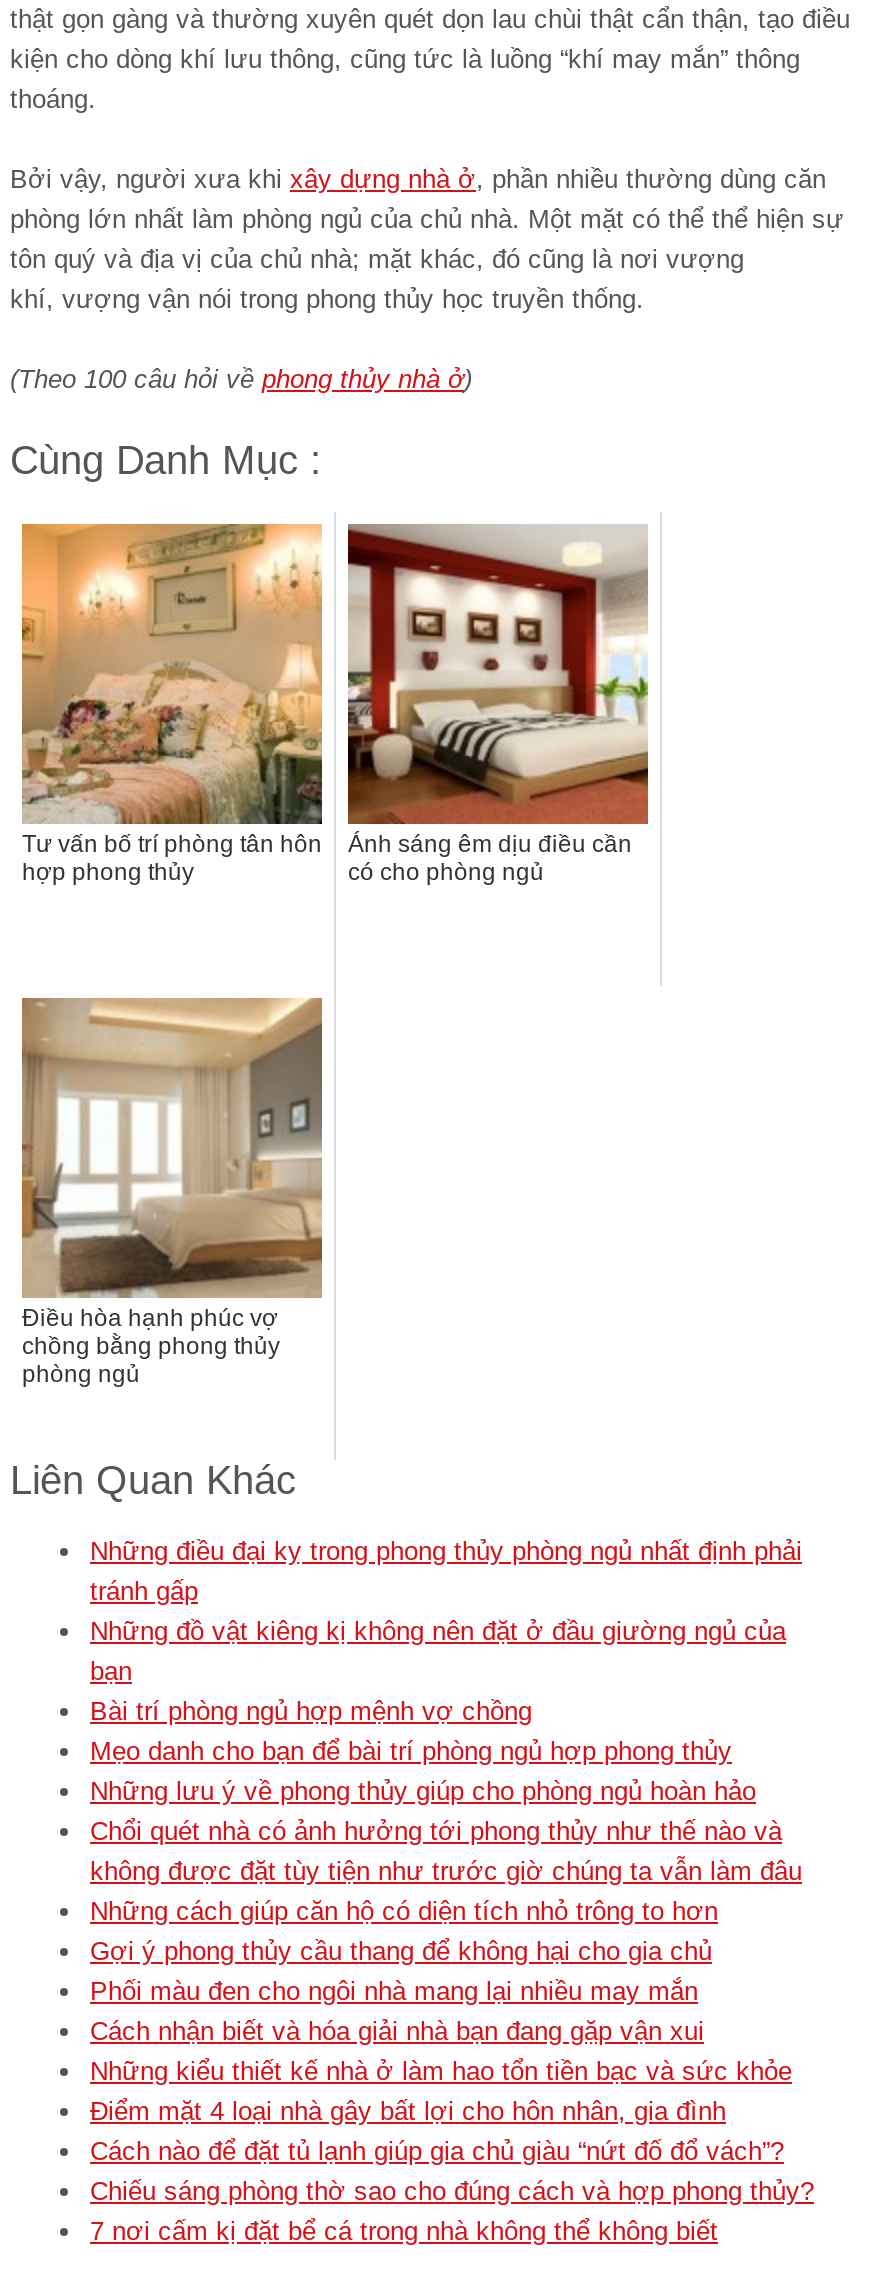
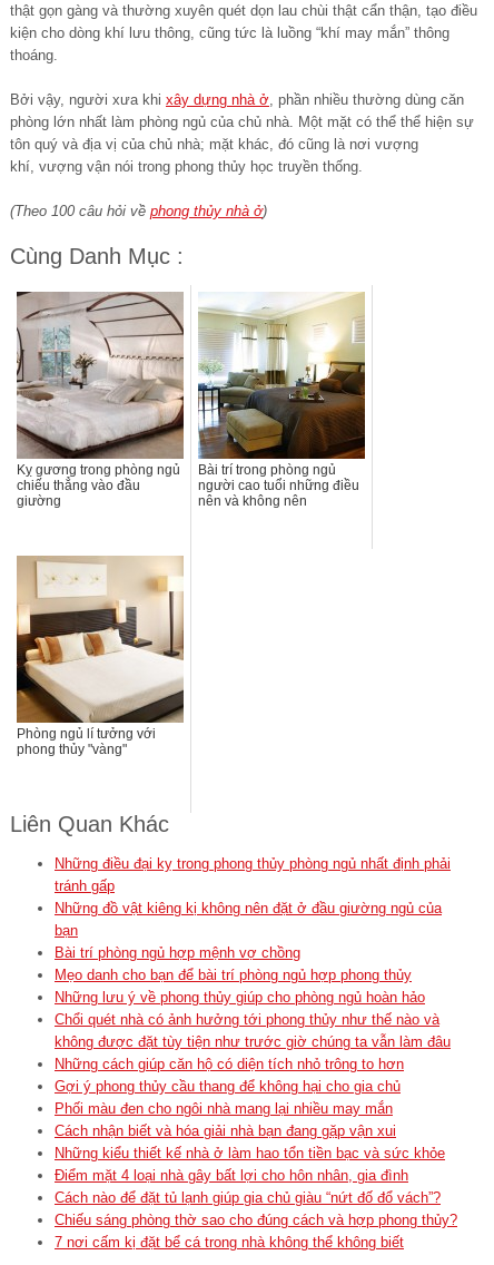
- [image]
- Tư vấn bố trí phòng tân hôn
- hợp phong thủy
+ [image]
+ Kỵ gương trong phòng ngủ
+ chiếu thẳng vào đầu
+ giường

- [image]
- Ánh sáng êm dịu điều cần
- có cho phòng ngủ
+ [image]
+ Bài trí trong phòng ngủ
+ người cao tuổi những điều
+ nên và không nên

- [image]
- Điều hòa hạnh phúc vợ
- chồng bằng phong thủy
- phòng ngủ
+ [image]
+ Phòng ngủ lí tưởng với
+ phong thủy "vàng"
